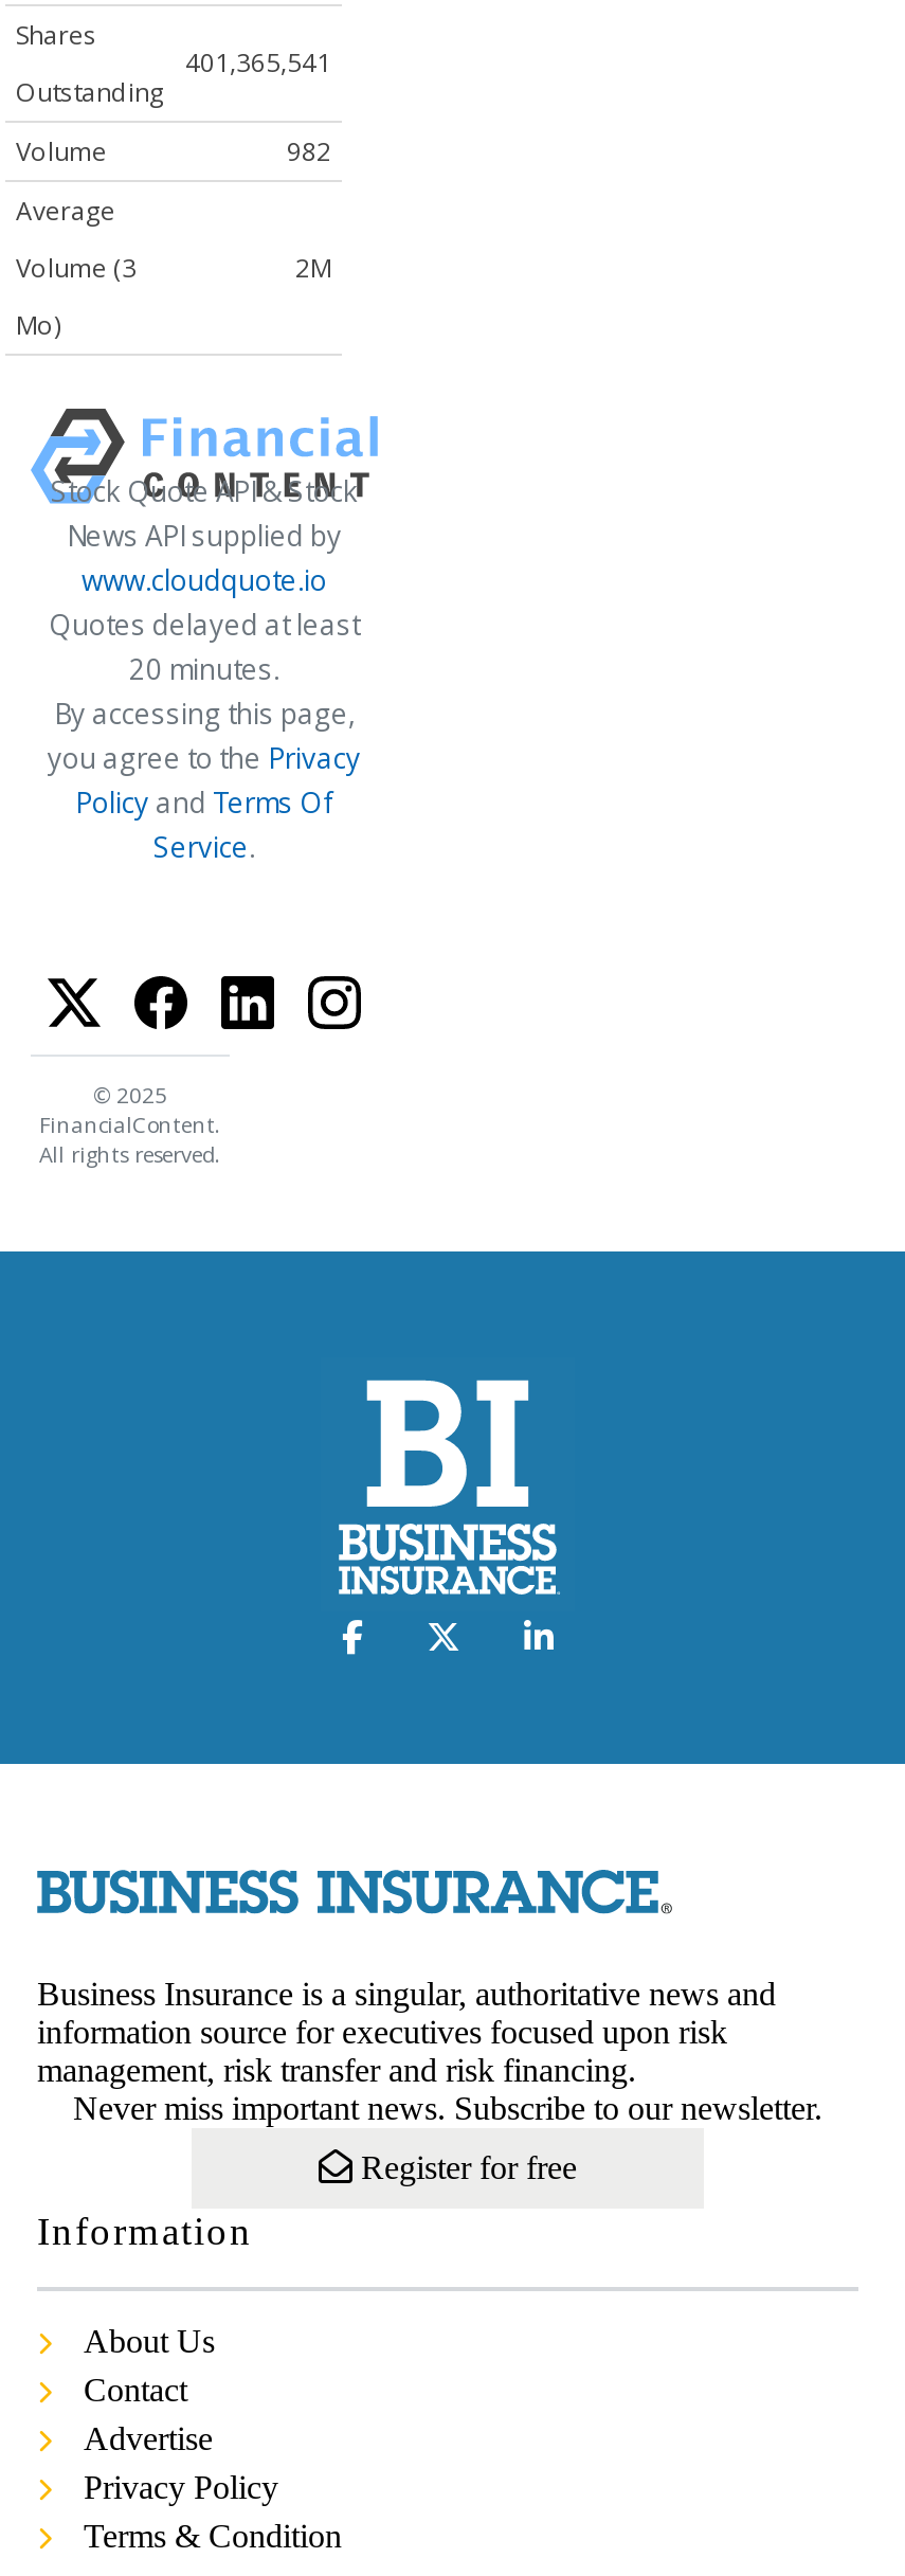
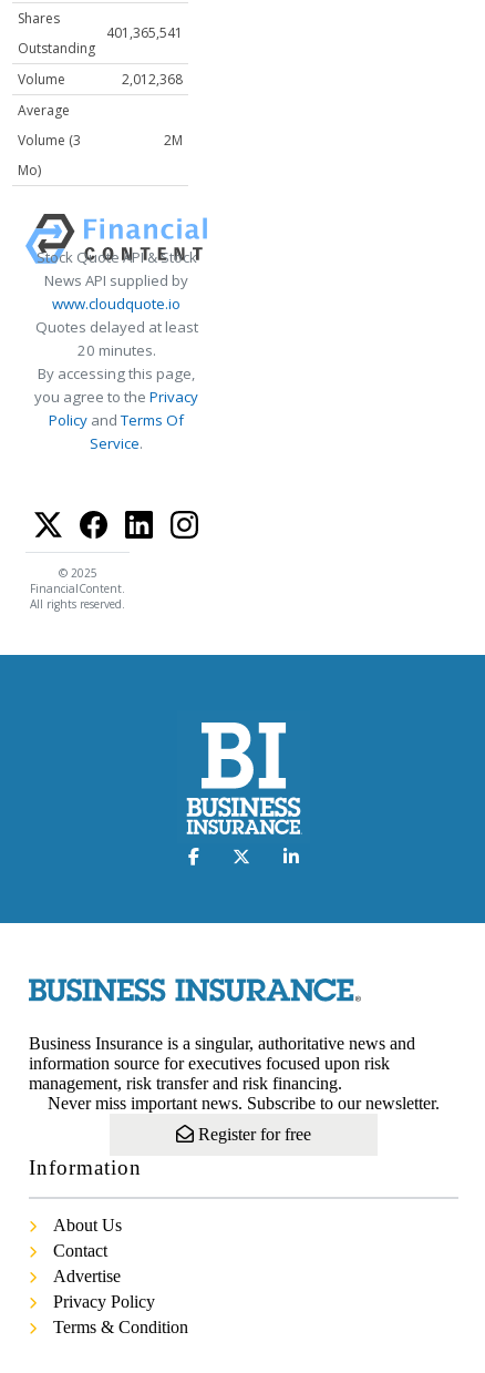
- 982
+ 2,012,368
